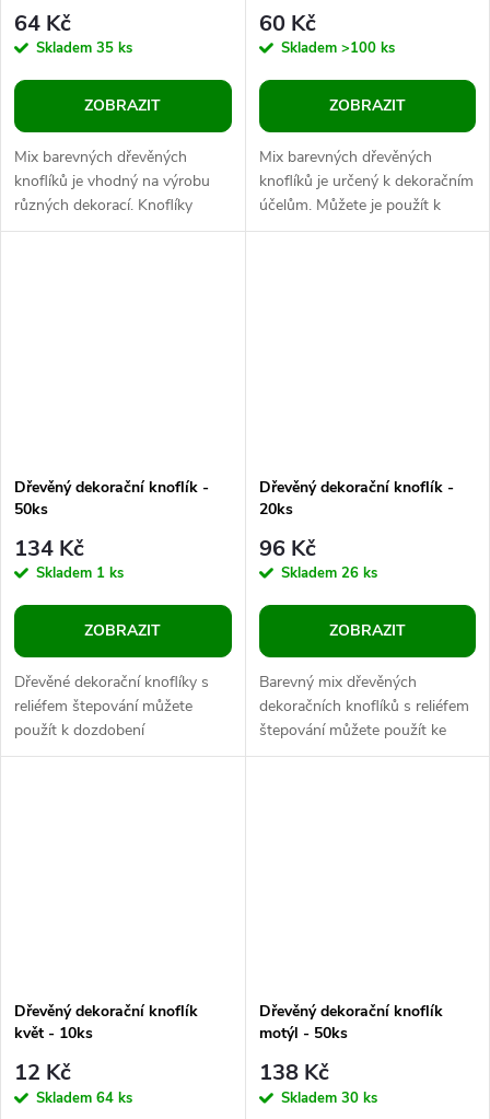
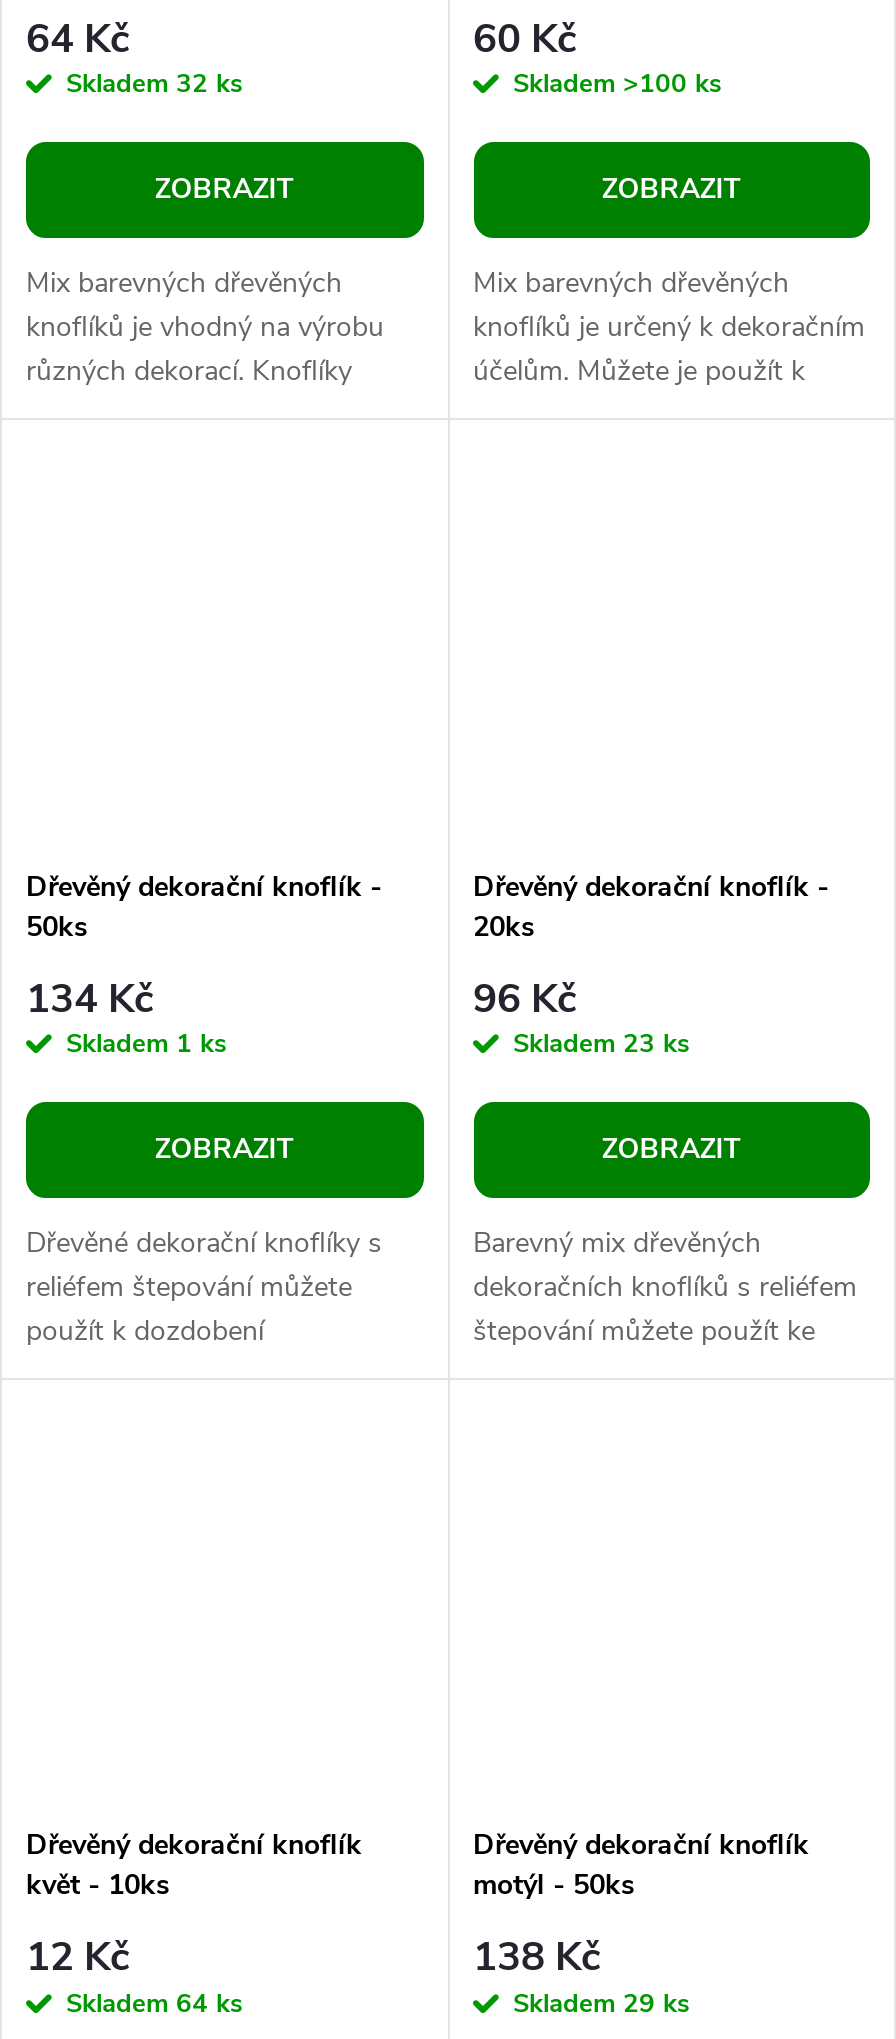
- Skladem 35 ks
+ Skladem 32 ks

- Skladem 26 ks
+ Skladem 23 ks

- Skladem 30 ks
+ Skladem 29 ks
